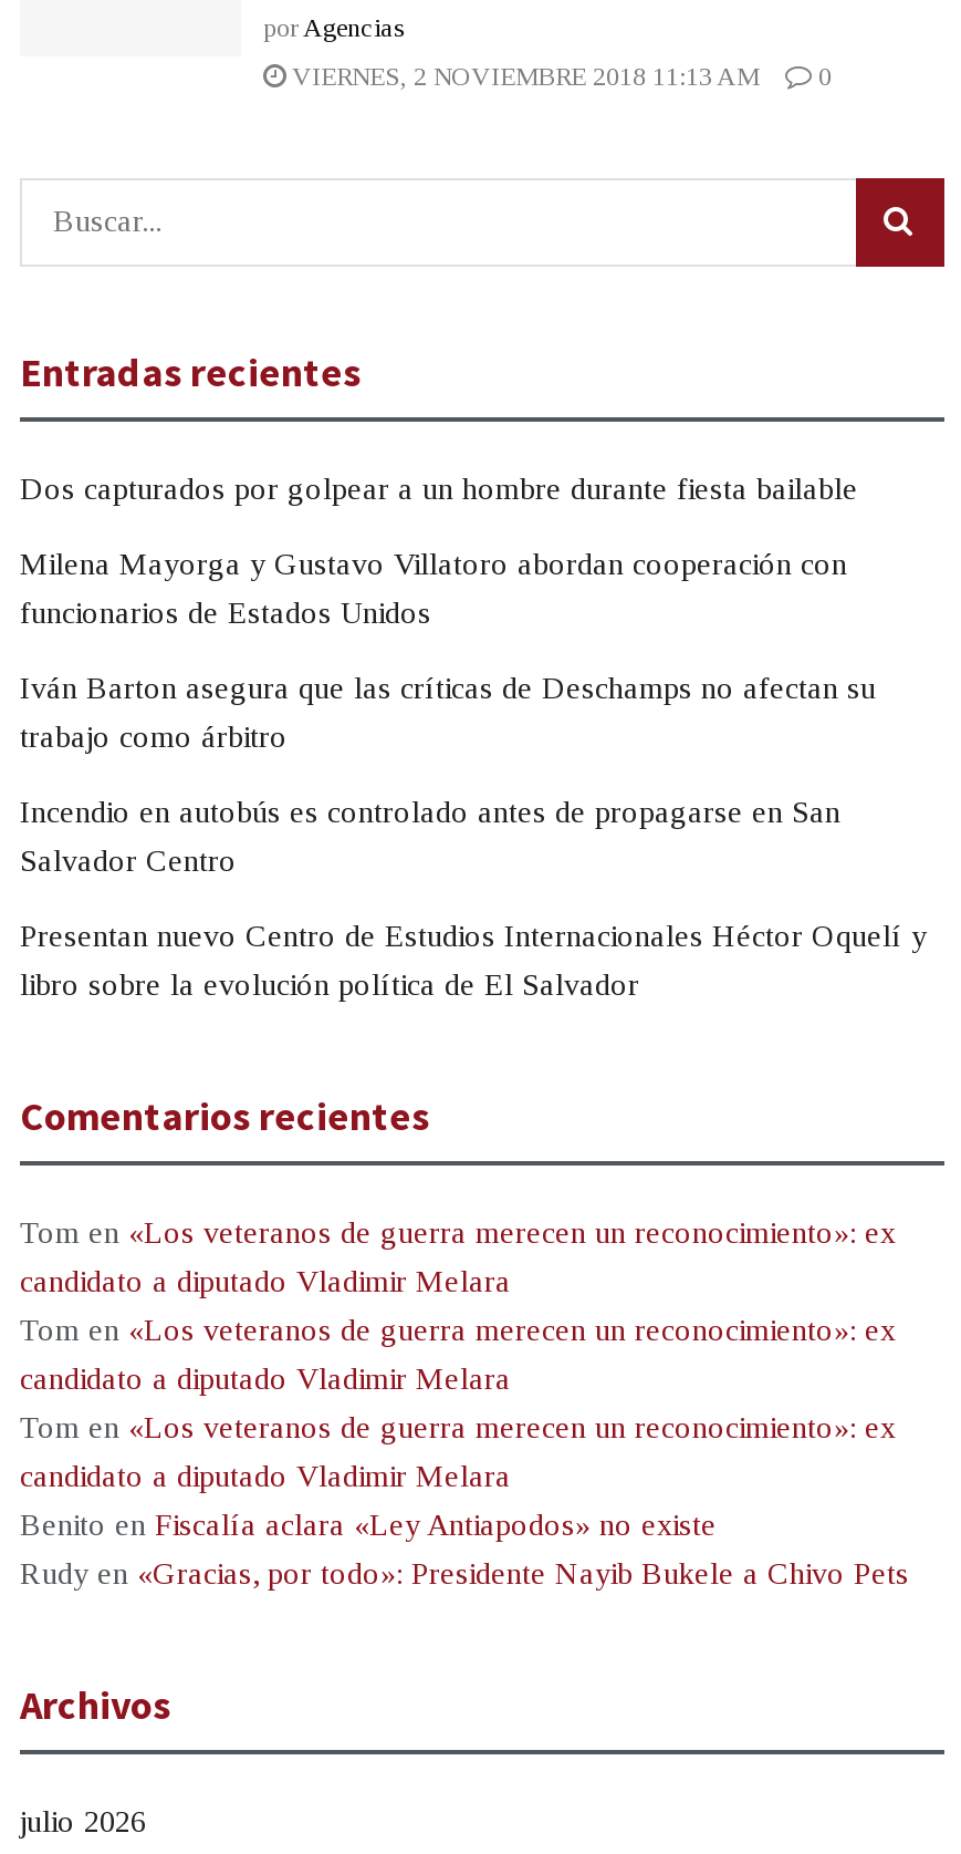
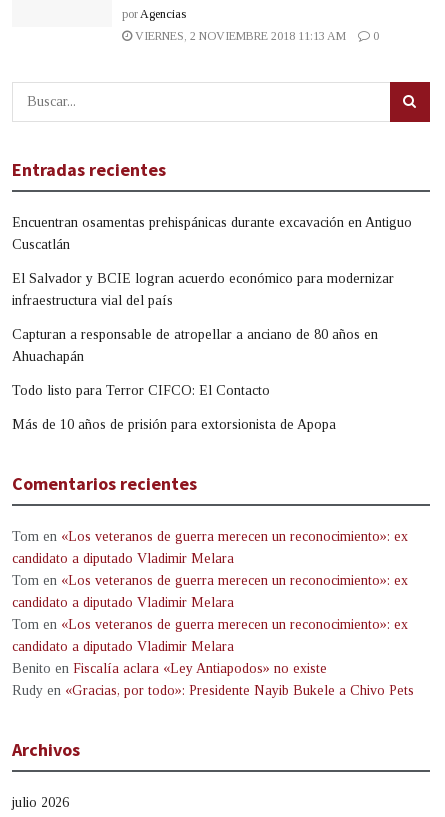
- Dos capturados por golpear a un hombre durante fiesta bailable
- Milena Mayorga y Gustavo Villatoro abordan cooperación con
- funcionarios de Estados Unidos
- Iván Barton asegura que las críticas de Deschamps no afectan su
- trabajo como árbitro
- Incendio en autobús es controlado antes de propagarse en San
- Salvador Centro
- Presentan nuevo Centro de Estudios Internacionales Héctor Oquelí y
- libro sobre la evolución política de El Salvador
+ Encuentran osamentas prehispánicas durante excavación en Antiguo
+ Cuscatlán
+ El Salvador y BCIE logran acuerdo económico para modernizar
+ infraestructura vial del país
+ Capturan a responsable de atropellar a anciano de 80 años en
+ Ahuachapán
+ Todo listo para Terror CIFCO: El Contacto
+ Más de 10 años de prisión para extorsionista de Apopa
